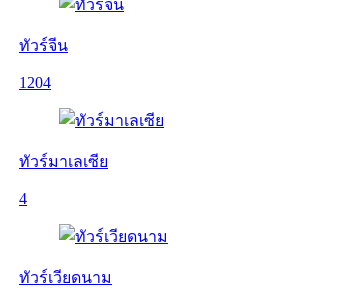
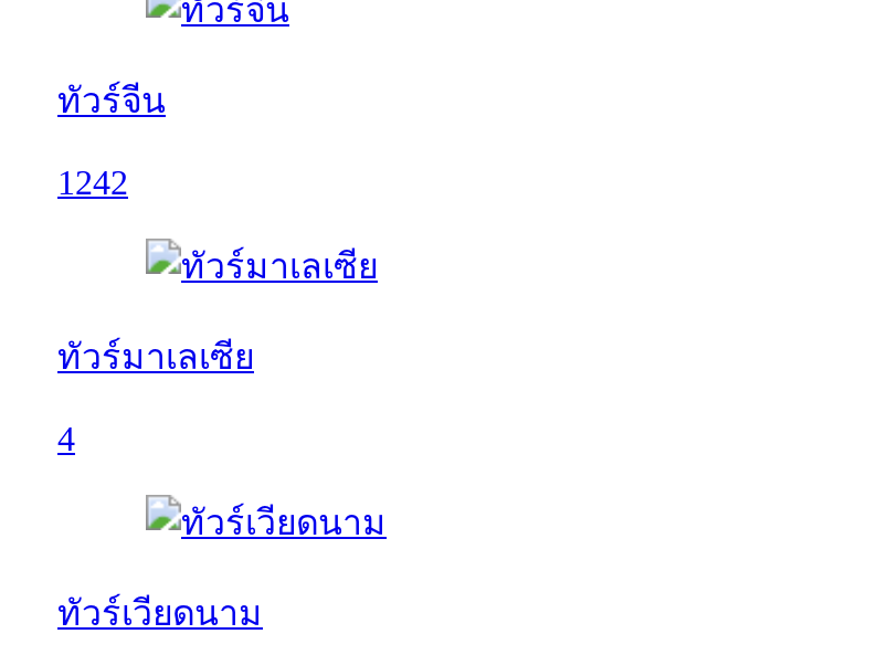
- 1204
+ 1242
